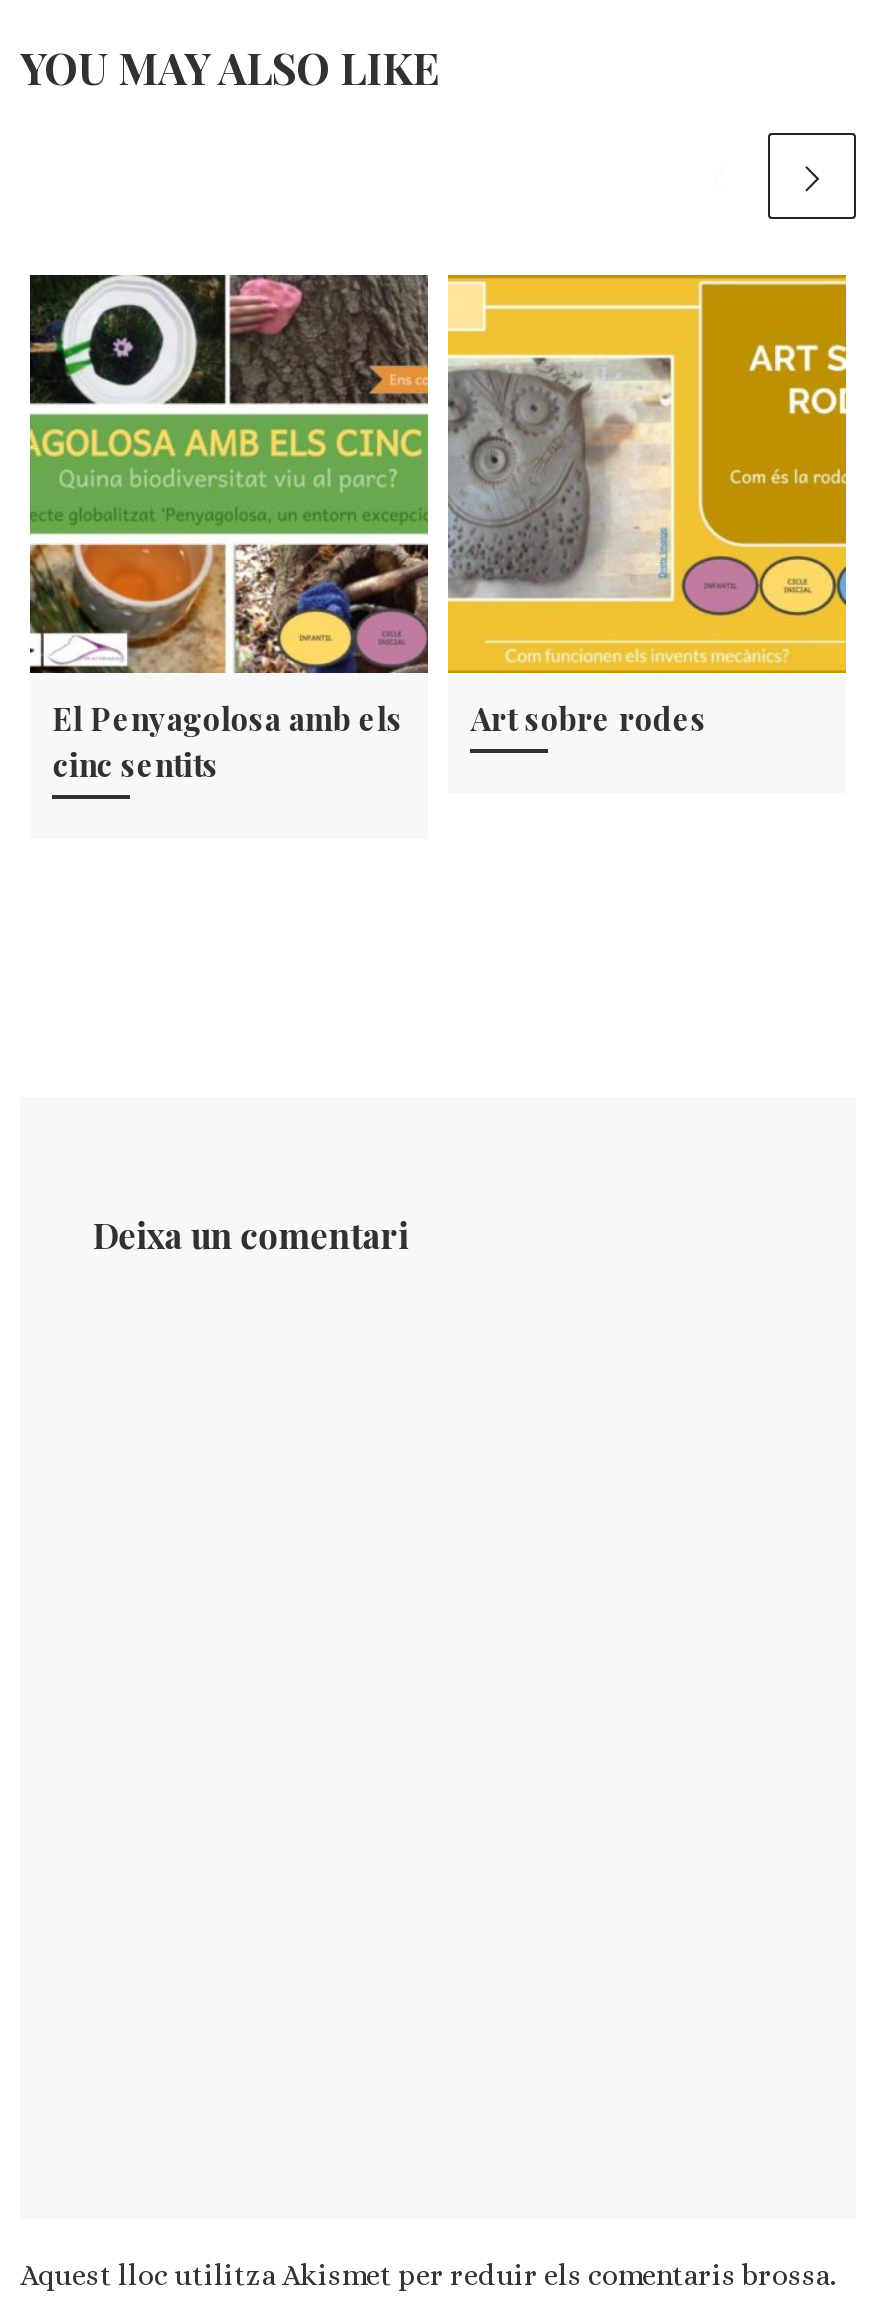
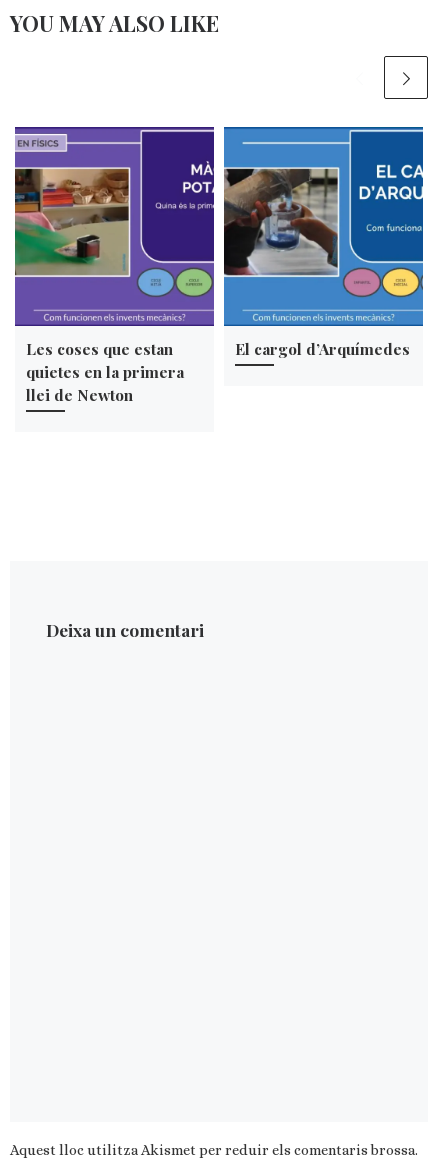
- [image]
- El Penyagolosa amb els
- cinc sentits
+ [image]
+ Les coses que estan
+ quietes en la primera
+ llei de Newton

- [image]
- Art sobre rodes
+ [image]
+ El cargol d’Arquímedes
